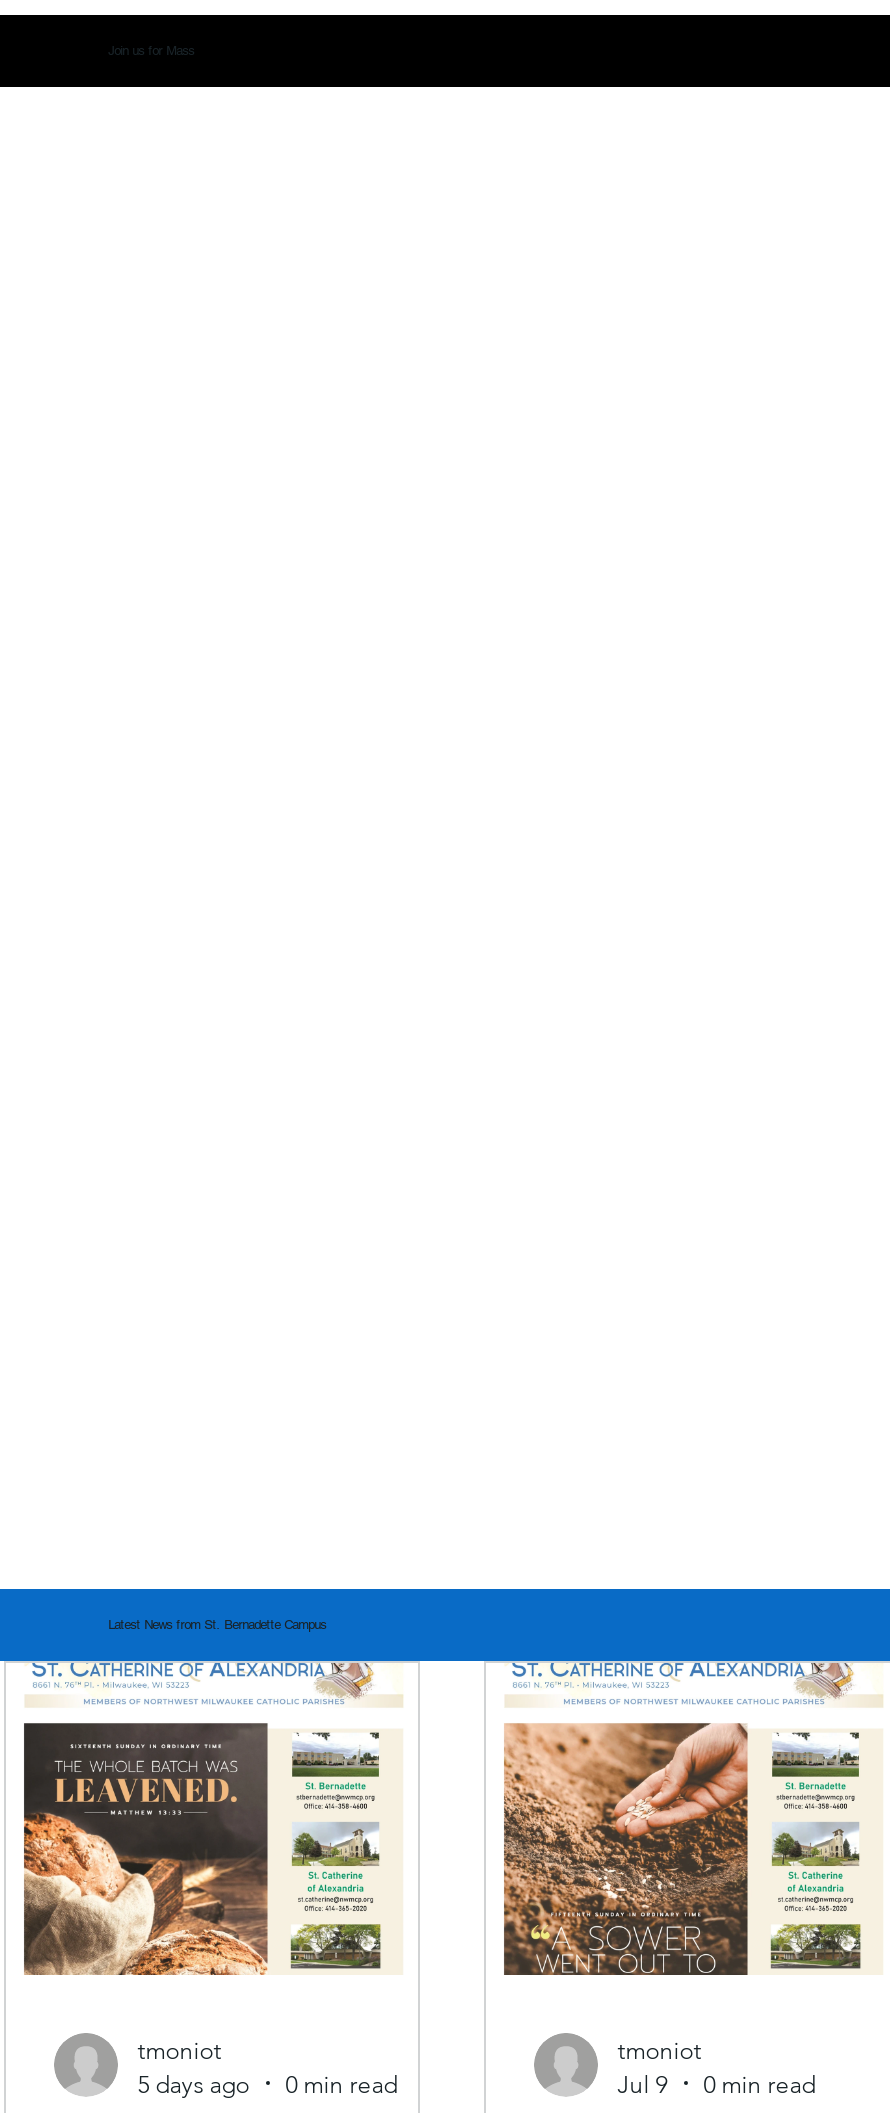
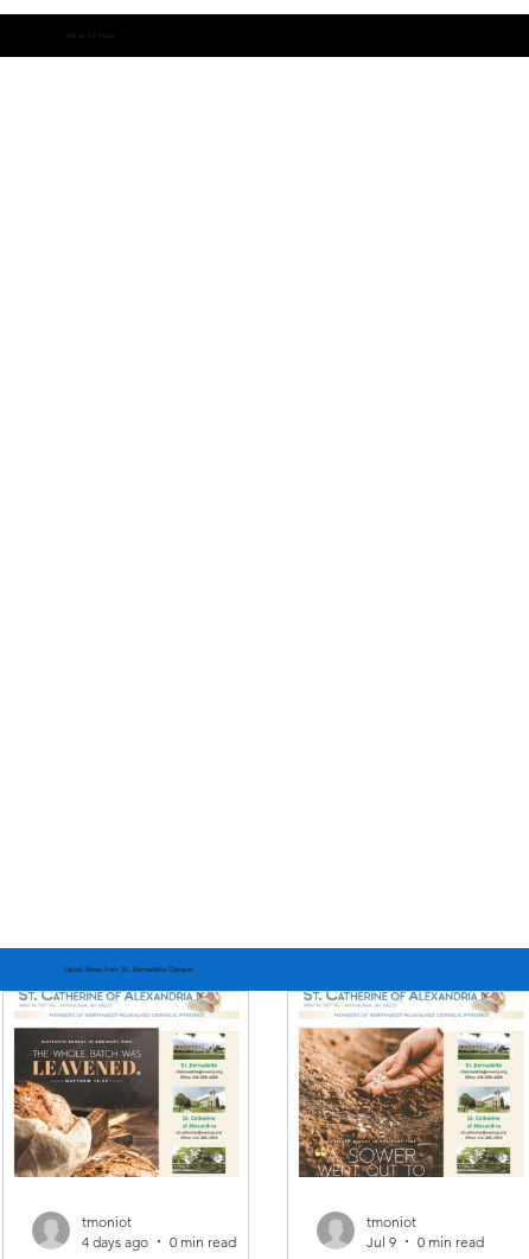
- 5 days ago 0 min read
+ 4 days ago 0 min read
